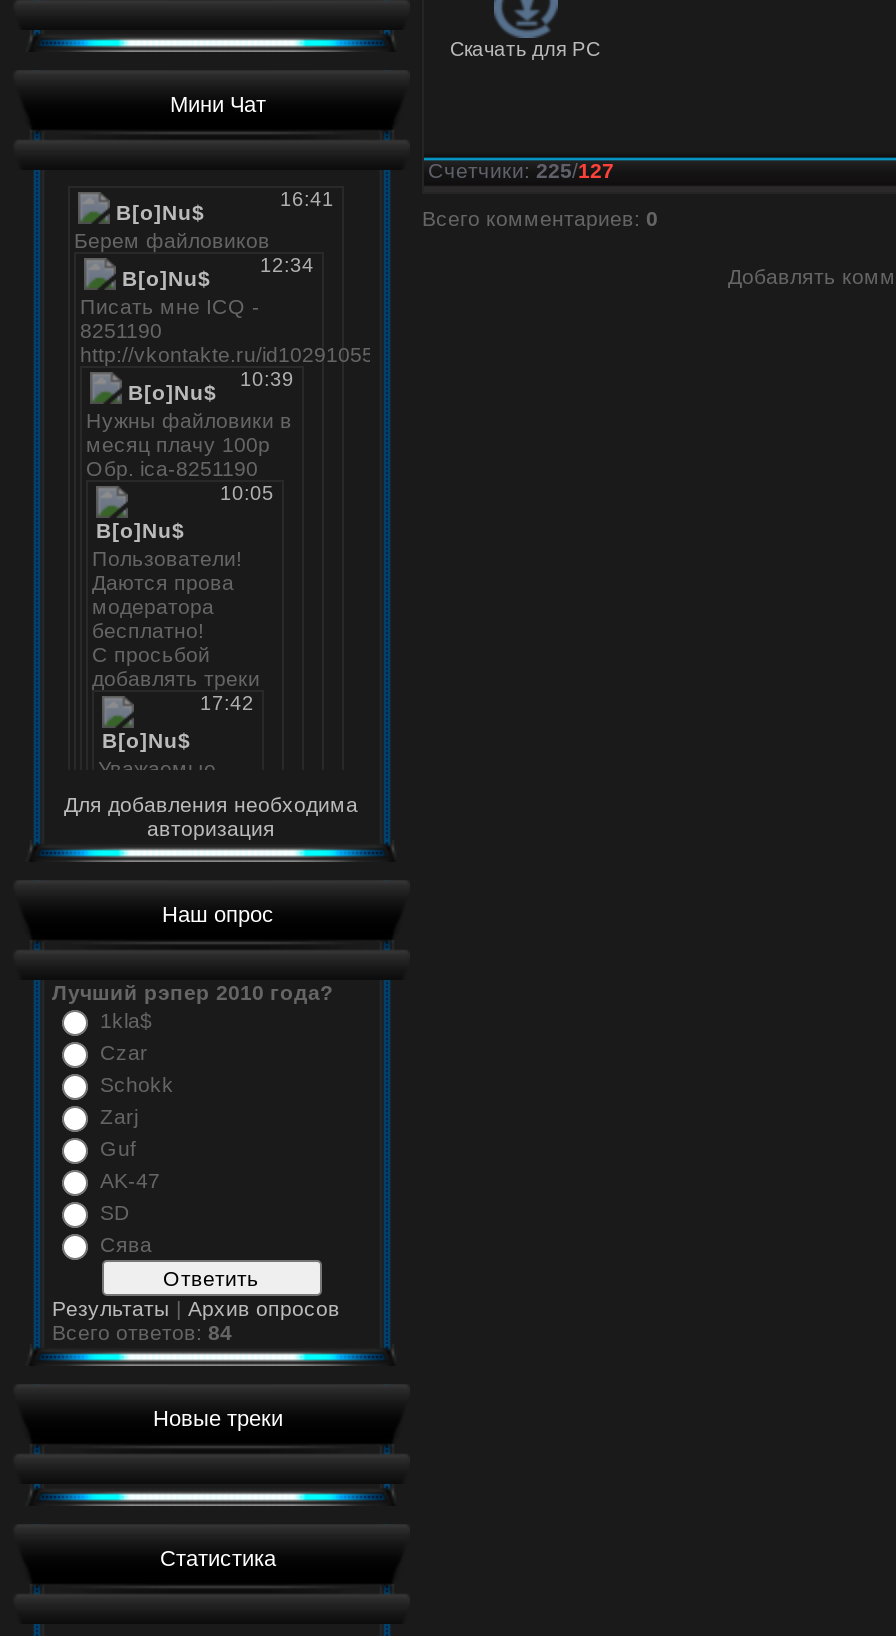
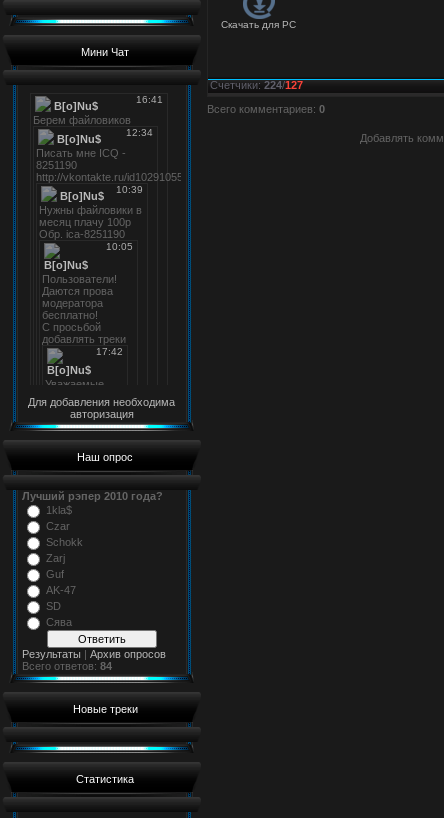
- Счетчики:225/127
+ Счетчики:224/127
